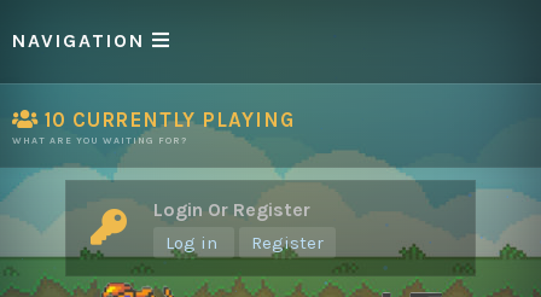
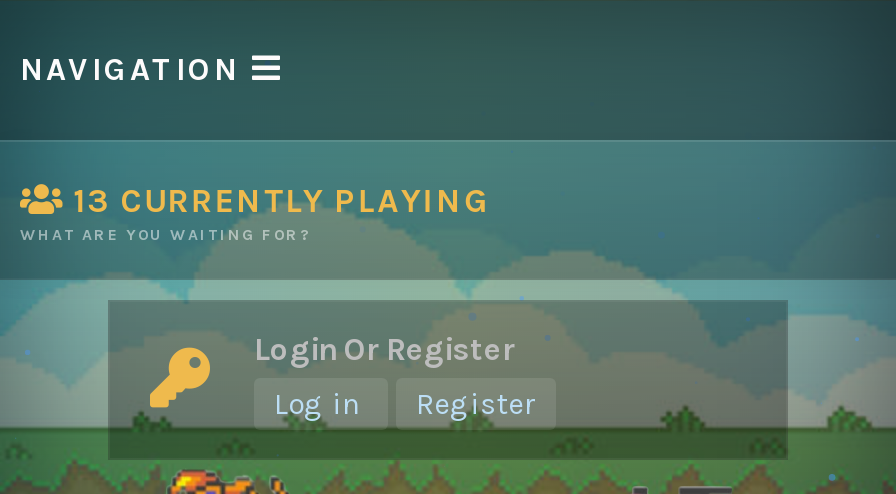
- 10 CURRENTLY PLAYING
+ 13 CURRENTLY PLAYING
